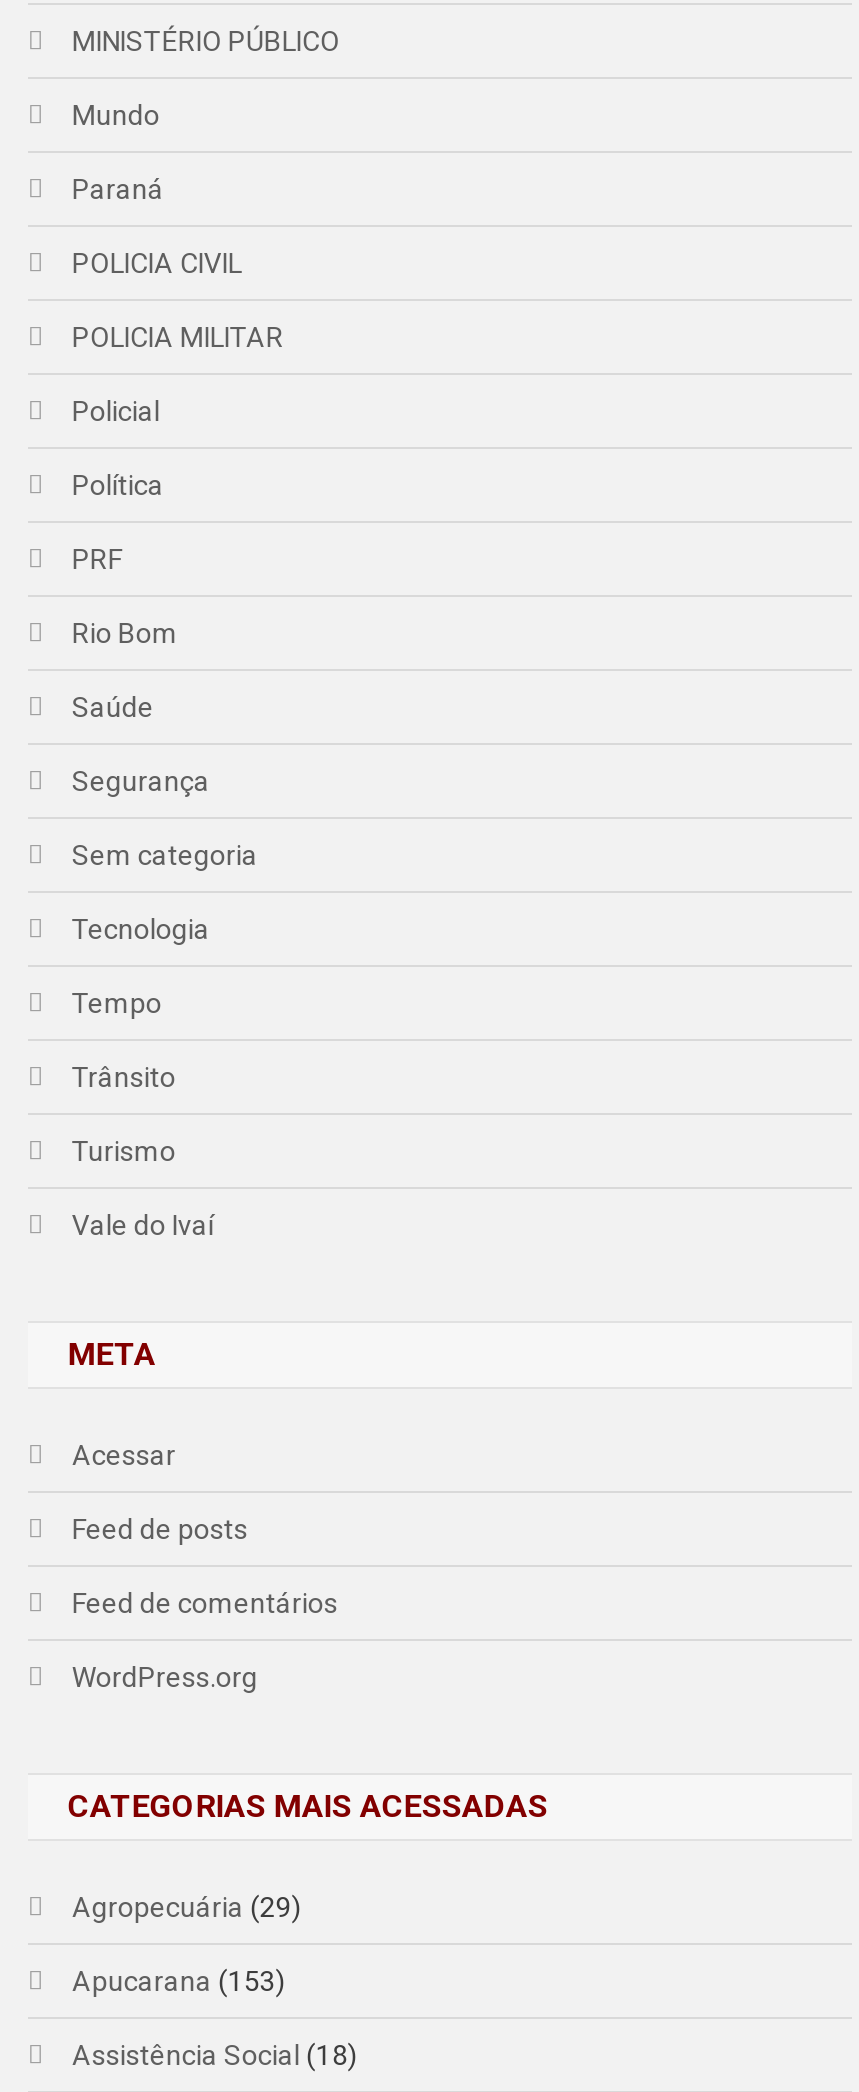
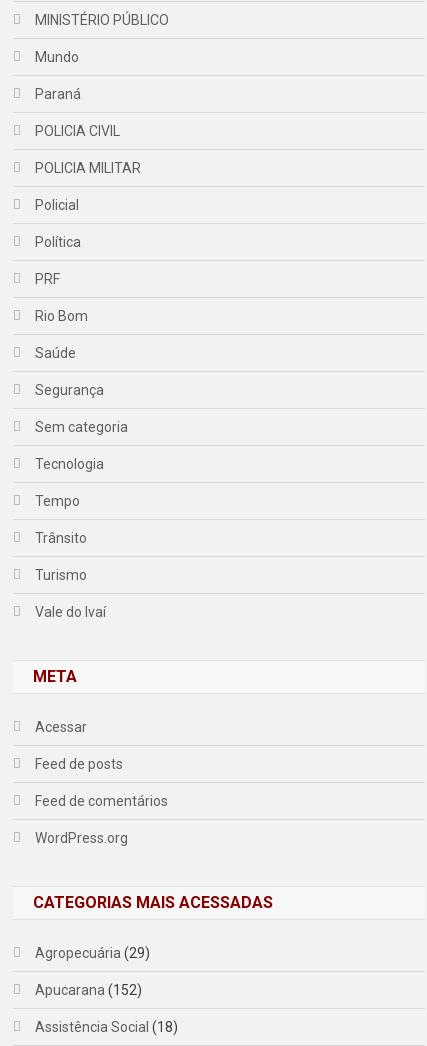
- Apucarana (153)
+ Apucarana (152)
